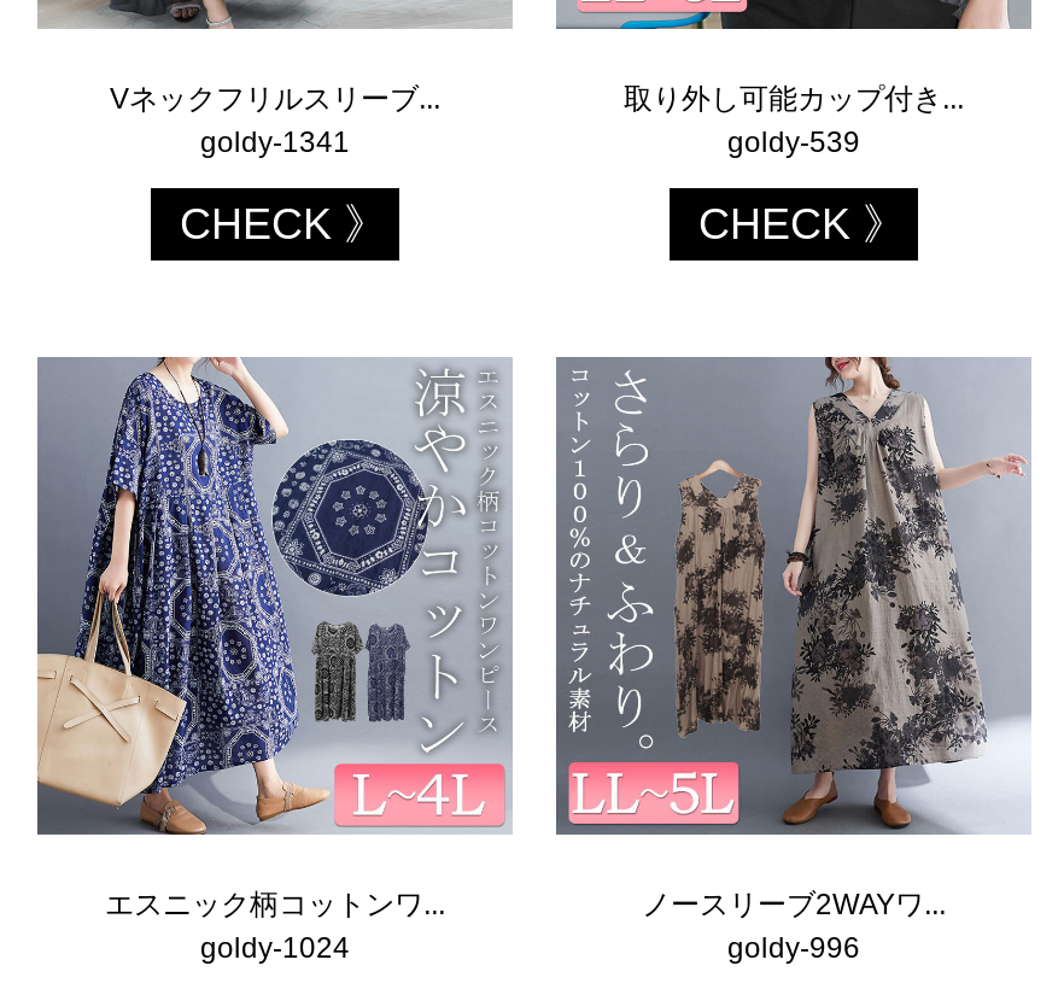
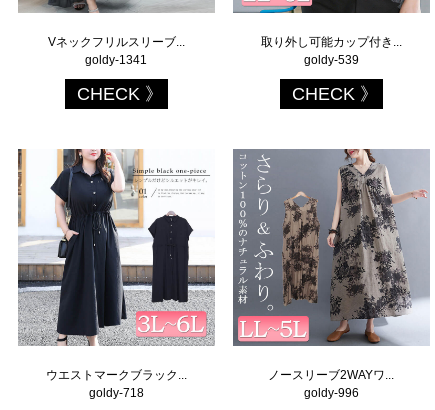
- [image]
- エスニック柄コットンワ...
- goldy-1024
+ [image]
+ ウエストマークブラック...
+ goldy-718
